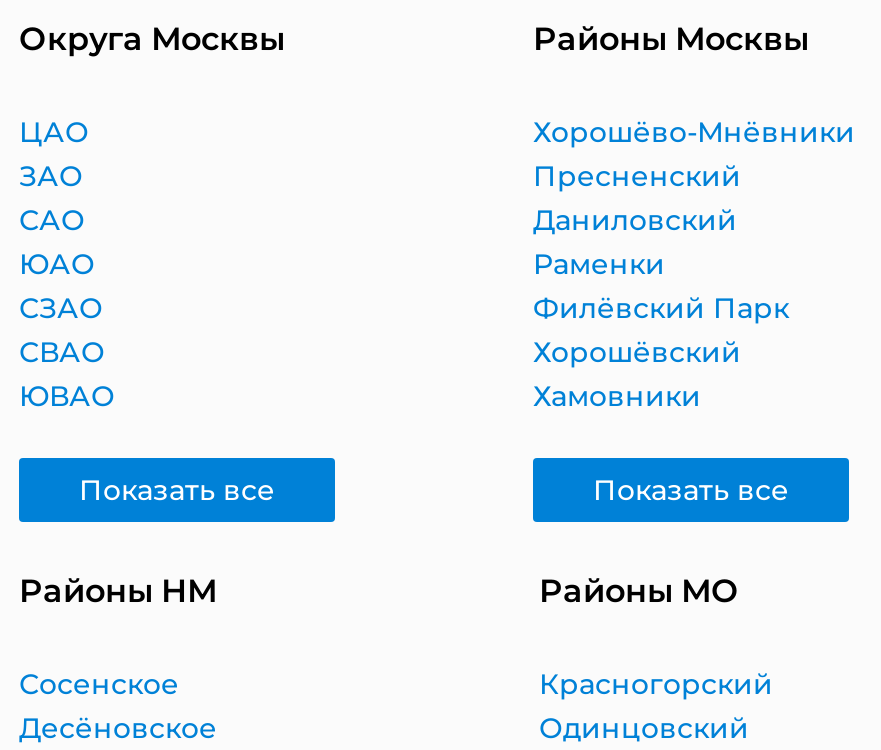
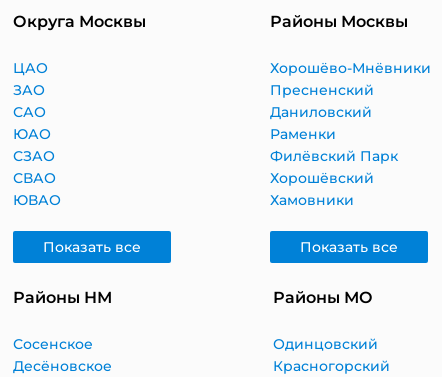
moved down: Красногорский

moved up: Одинцовский
